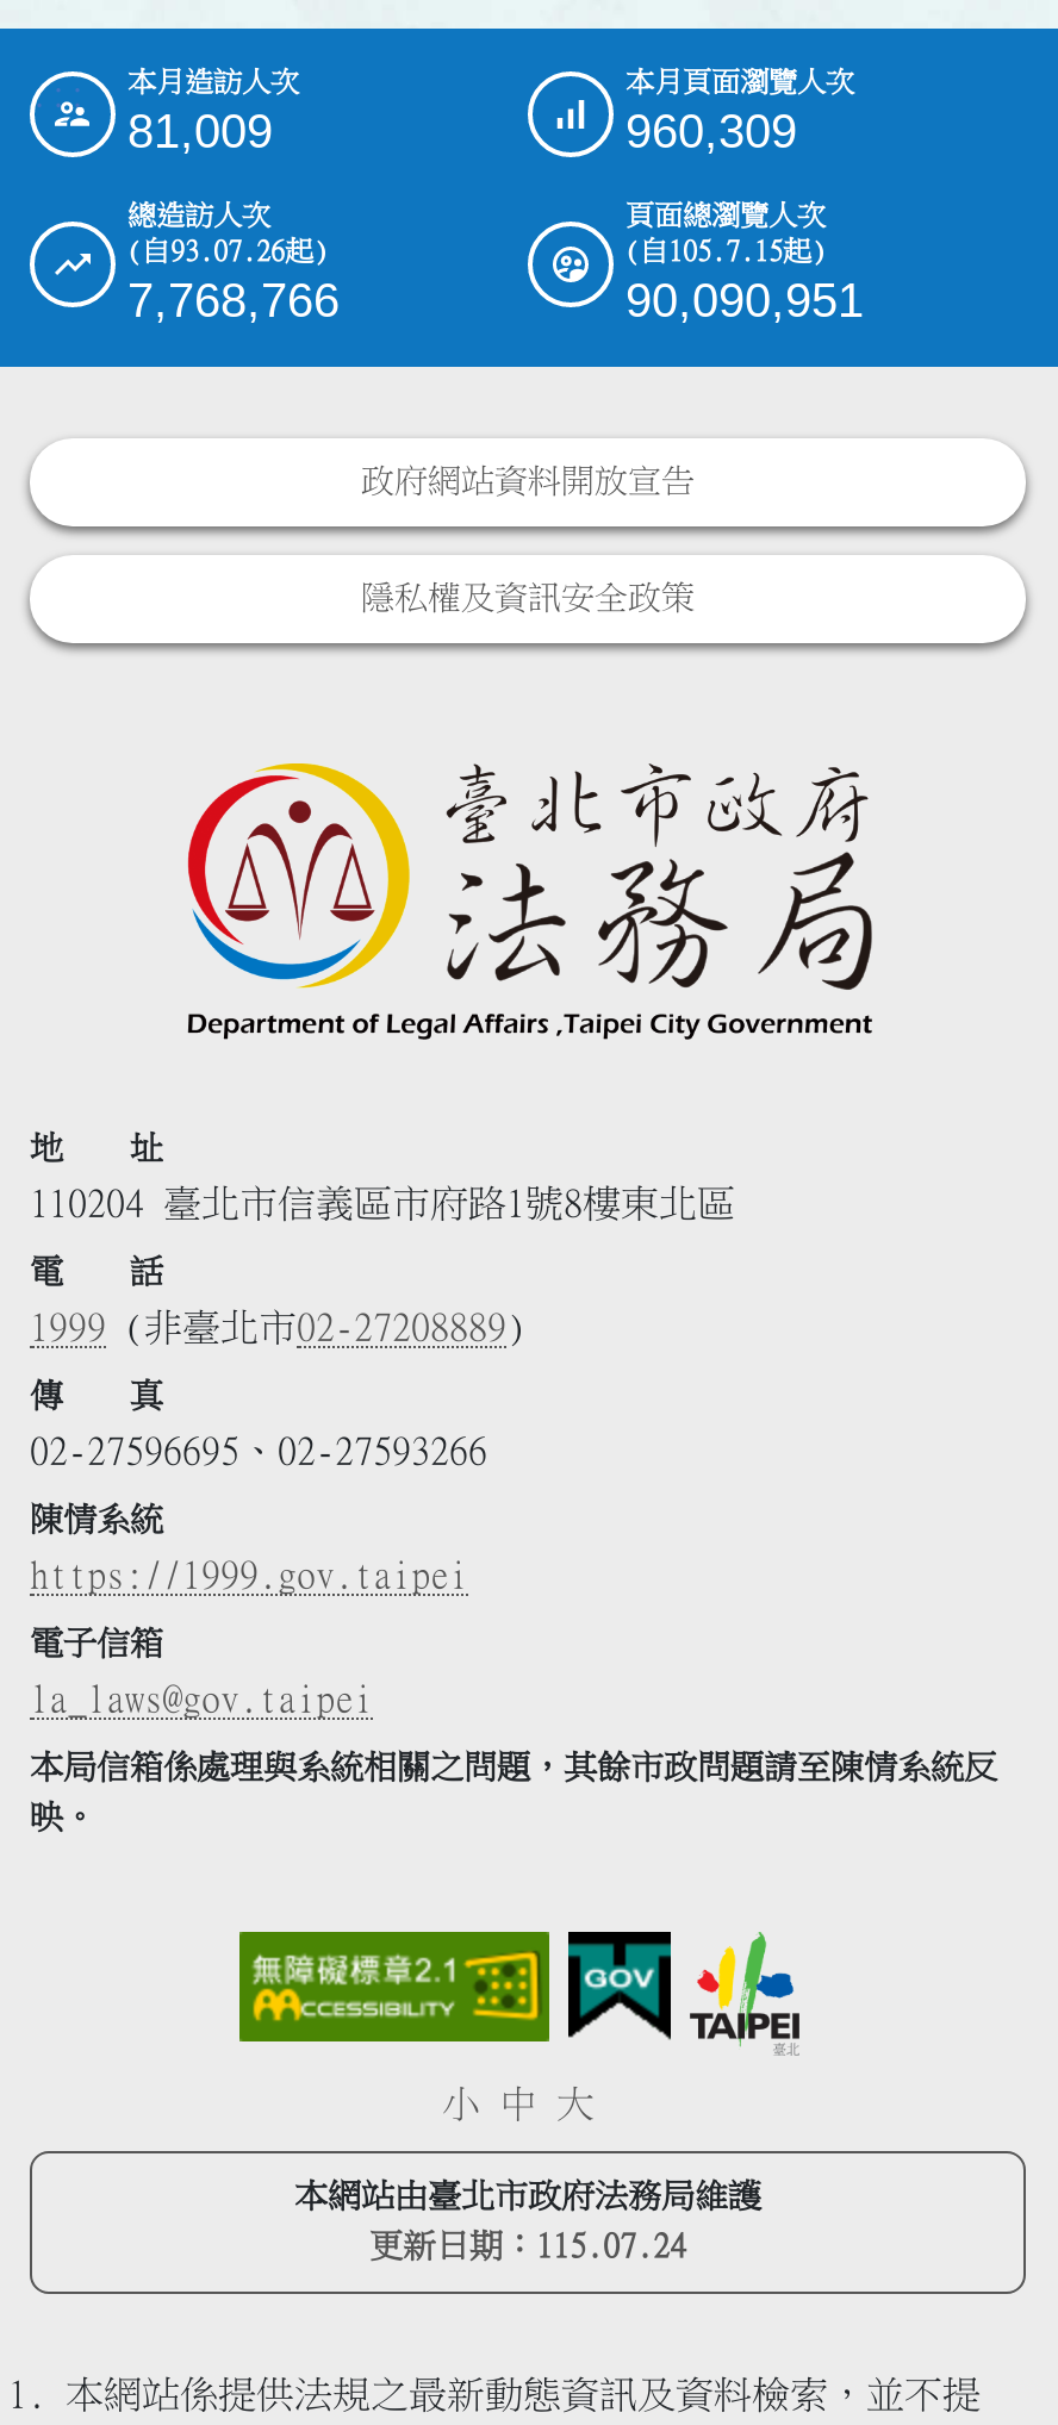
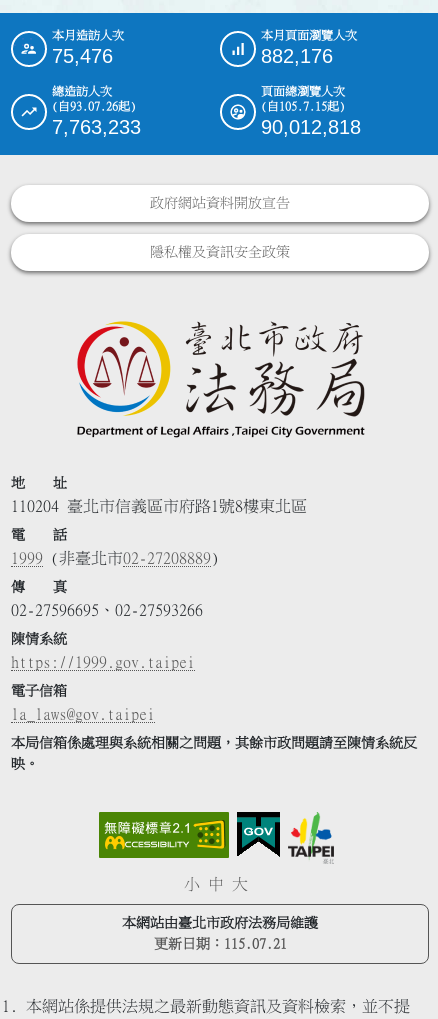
- 81,009
+ 75,476

- 960,309
+ 882,176

- 7,768,766
+ 7,763,233

- 90,090,951
+ 90,012,818

- 更新日期：115.07.24
+ 更新日期：115.07.21
